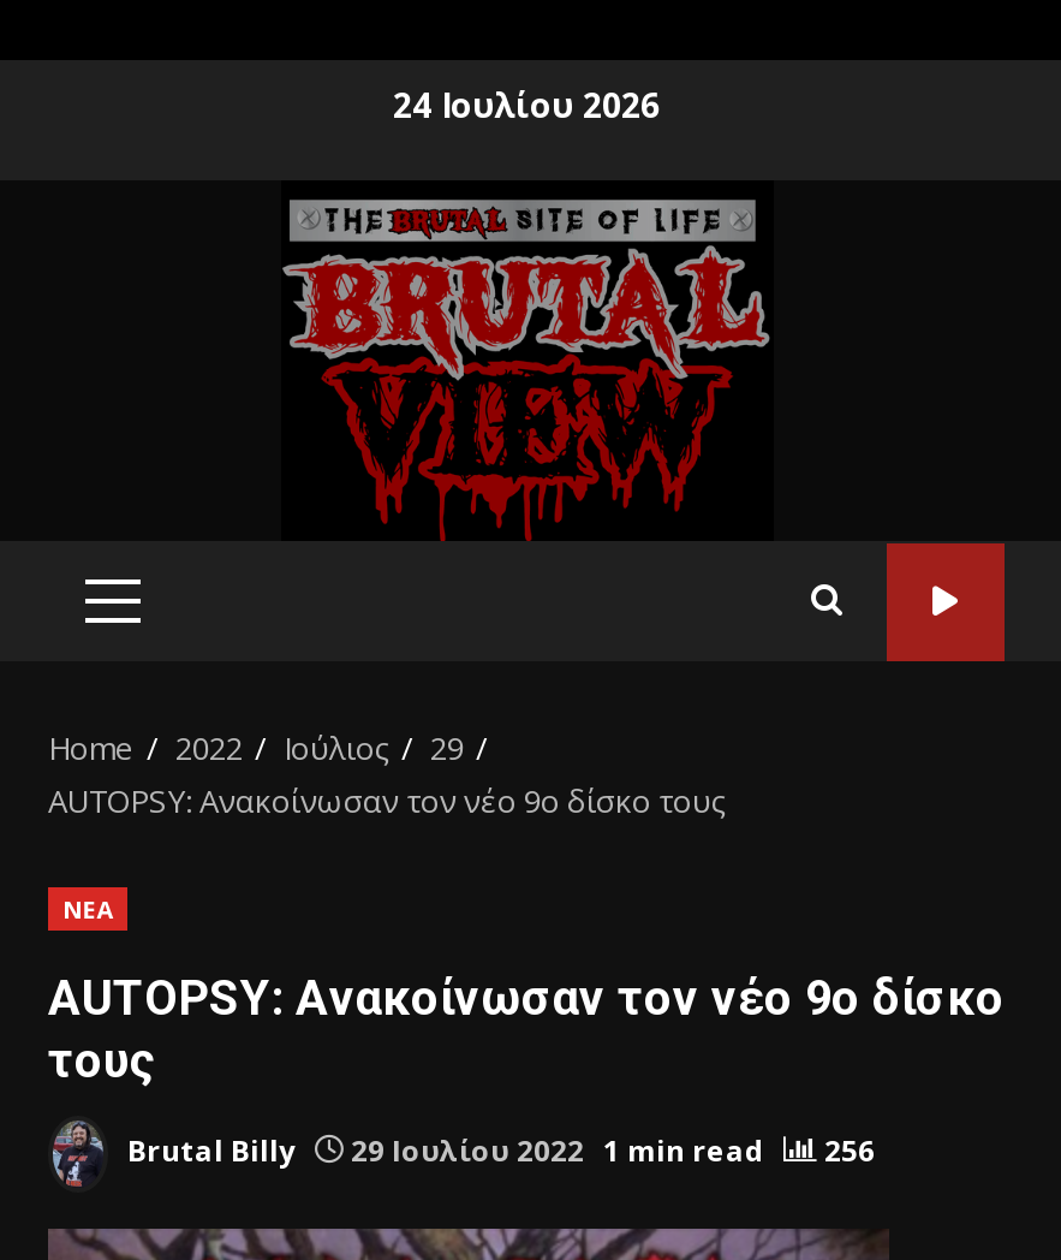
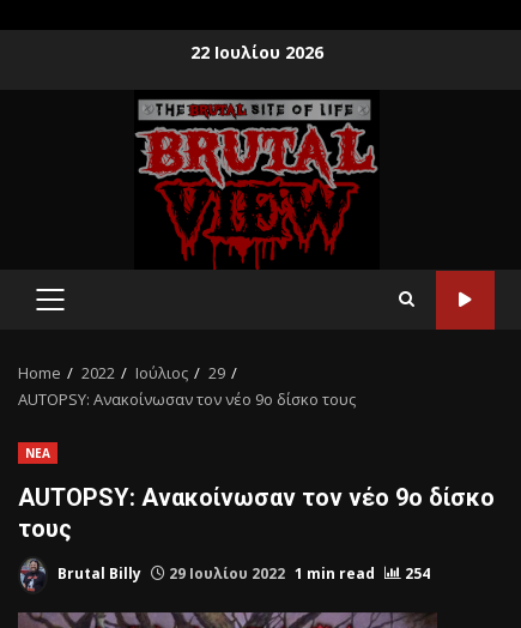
- 24 Ιουλίου 2026
+ 22 Ιουλίου 2026

- Brutal Billy 29 Ιουλίου 2022 1 min read 256
+ Brutal Billy 29 Ιουλίου 2022 1 min read 254
